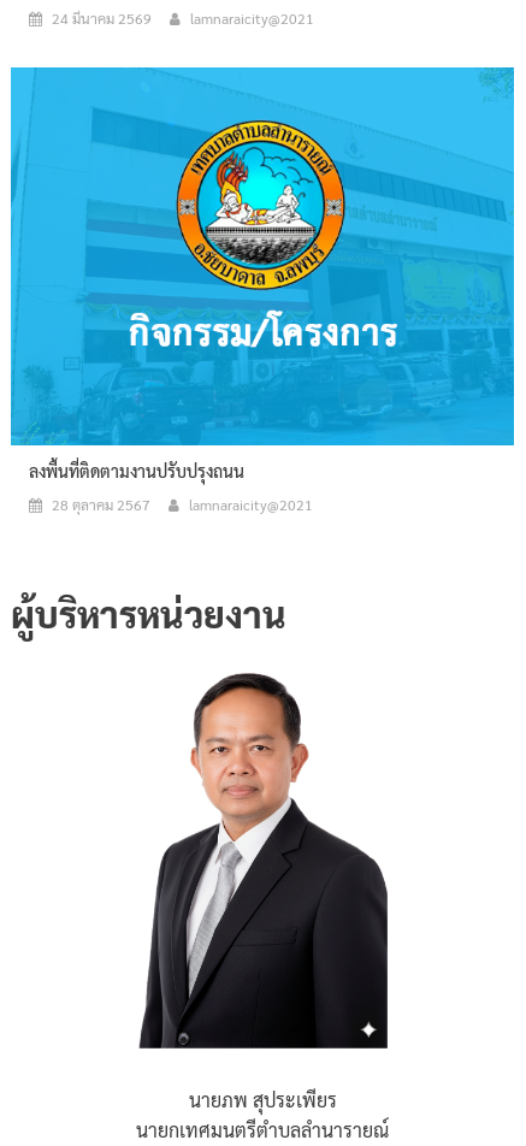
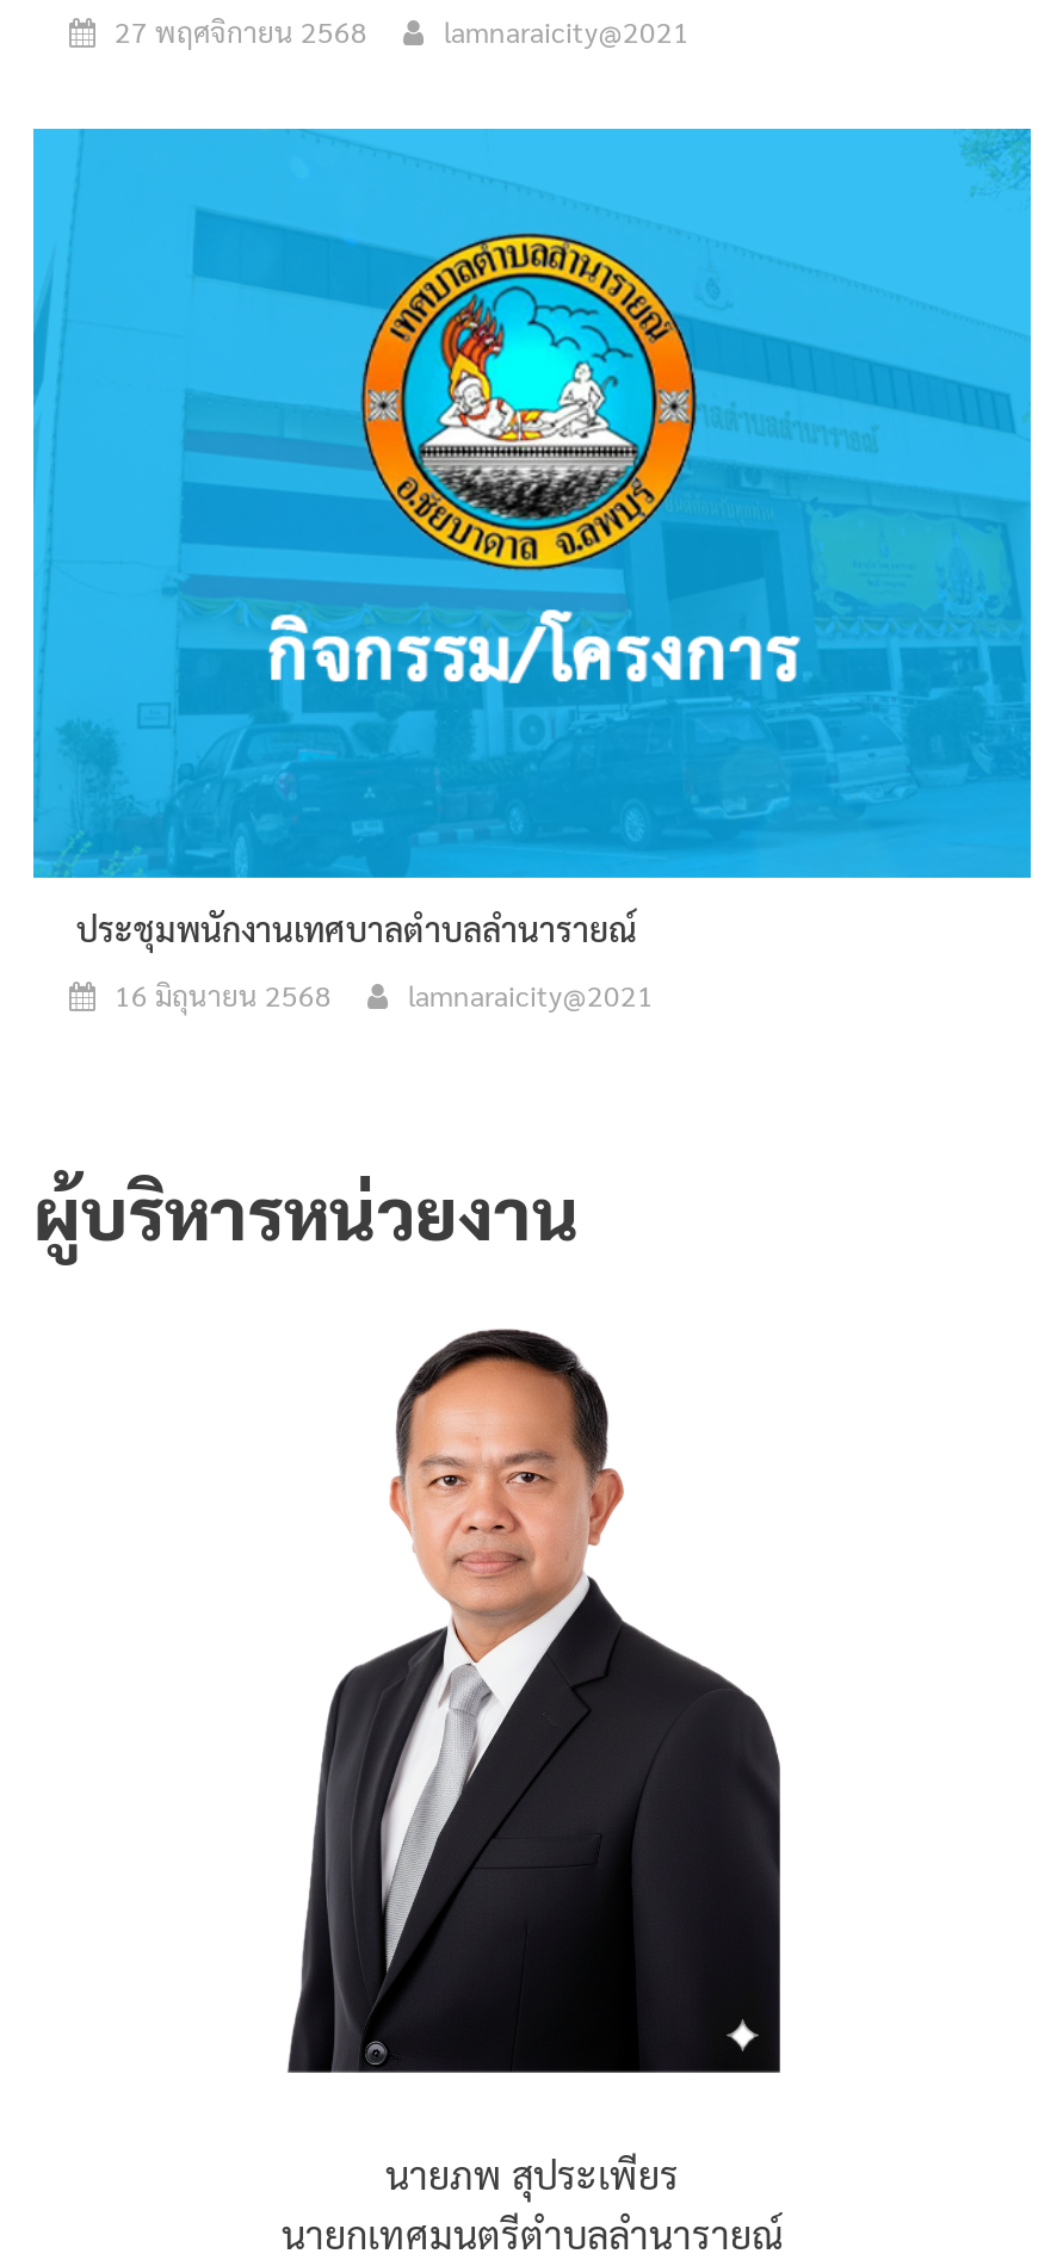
- 24 มีนาคม 2569
+ 27 พฤศจิกายน 2568

- ลงพื้นที่ติดตามงานปรับปรุงถนน
+ ประชุมพนักงานเทศบาลตำบลลำนารายณ์

- 28 ตุลาคม 2567
+ 16 มิถุนายน 2568
